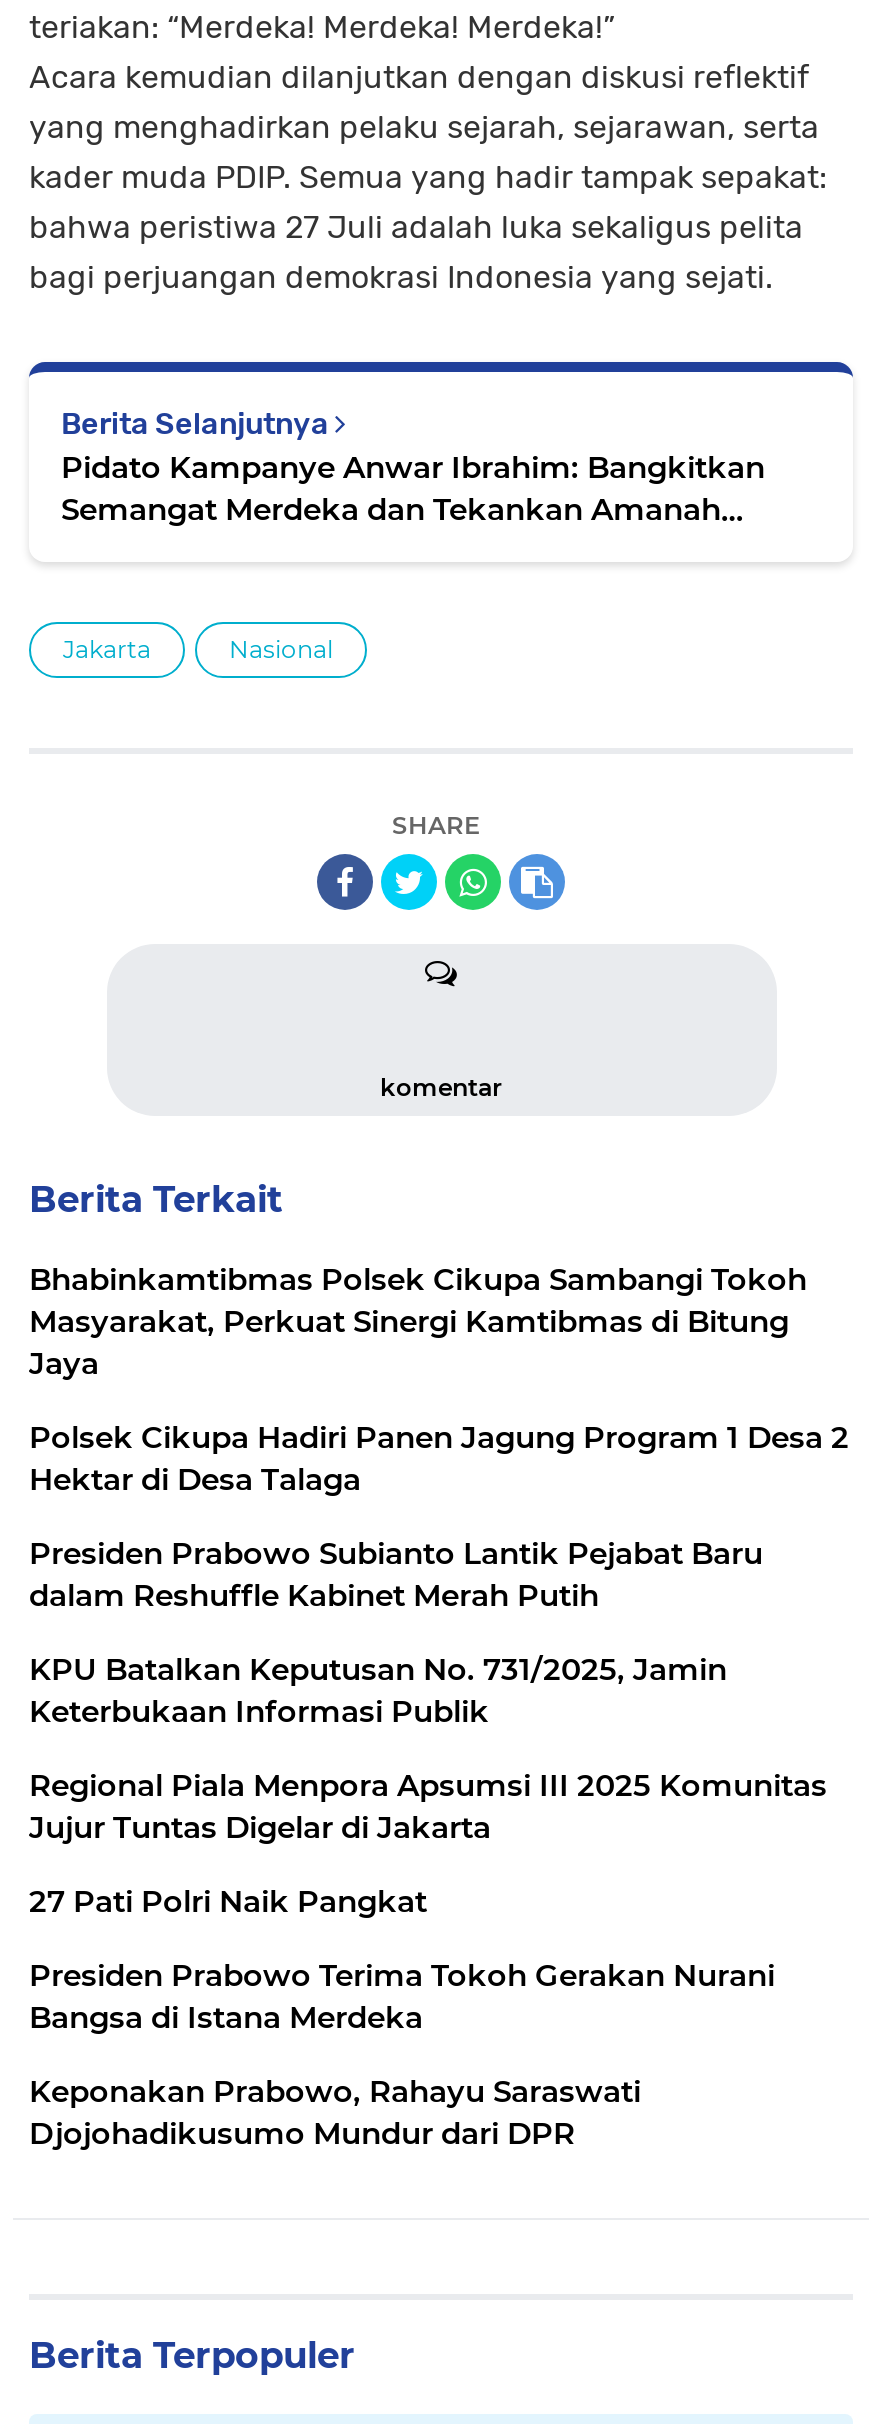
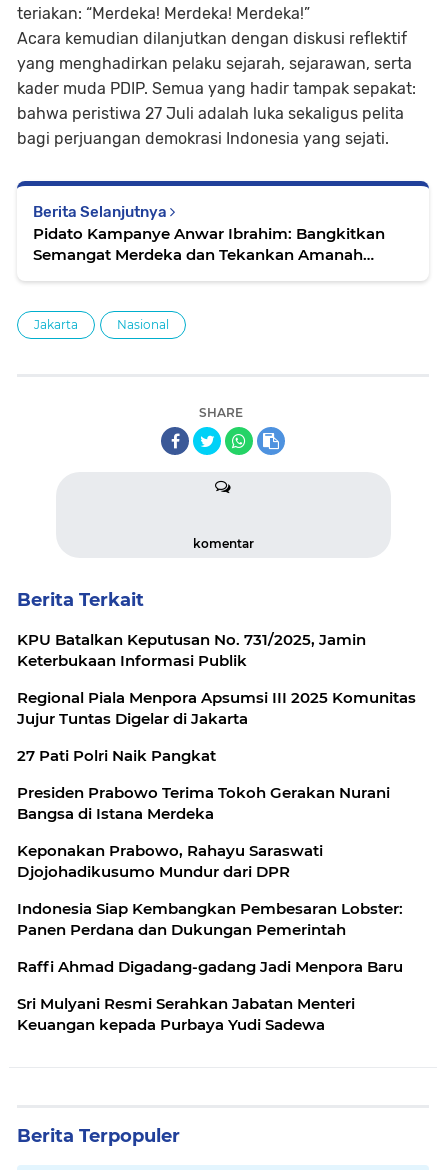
- Bhabinkamtibmas Polsek Cikupa Sambangi Tokoh
- Masyarakat, Perkuat Sinergi Kamtibmas di Bitung
- Jaya
- Polsek Cikupa Hadiri Panen Jagung Program 1 Desa 2
- Hektar di Desa Talaga
- Presiden Prabowo Subianto Lantik Pejabat Baru
- dalam Reshuffle Kabinet Merah Putih

moved up: KPU Batalkan Keputusan No. 731/2025, Jamin | Keterbukaan Informasi Publik | Regional Piala Menpora Apsumsi III 2025 Komunitas | ... | Keponakan Prabowo, Rahayu Saraswati | Djojohadikusumo Mundur dari DPR

+ Indonesia Siap Kembangkan Pembesaran Lobster:
+ Panen Perdana dan Dukungan Pemerintah
+ Raffi Ahmad Digadang-gadang Jadi Menpora Baru
+ Sri Mulyani Resmi Serahkan Jabatan Menteri
+ Keuangan kepada Purbaya Yudi Sadewa
